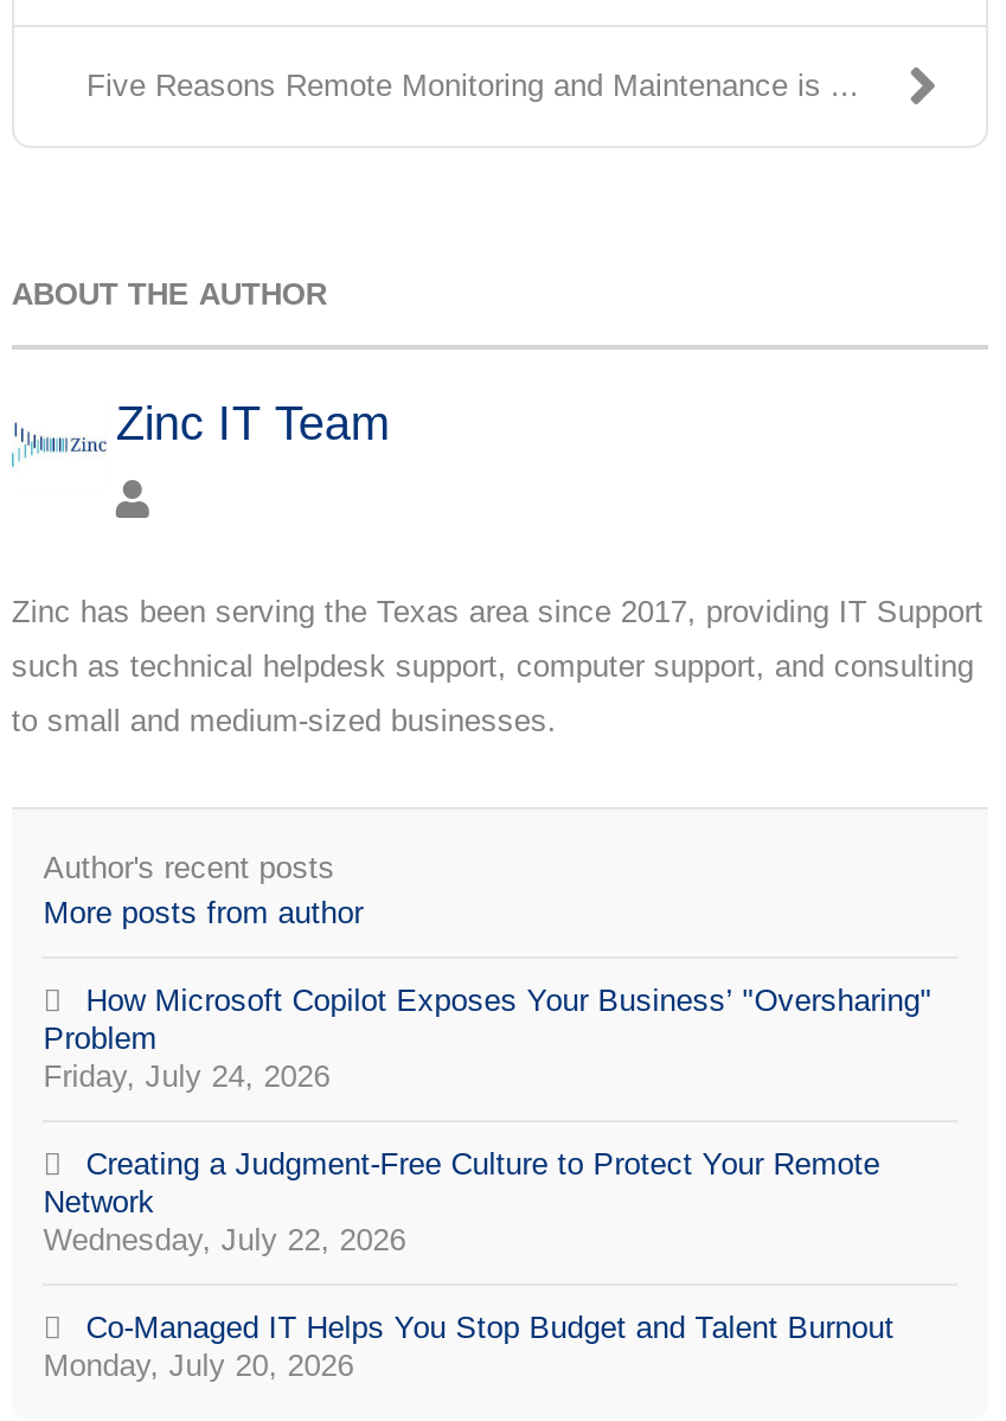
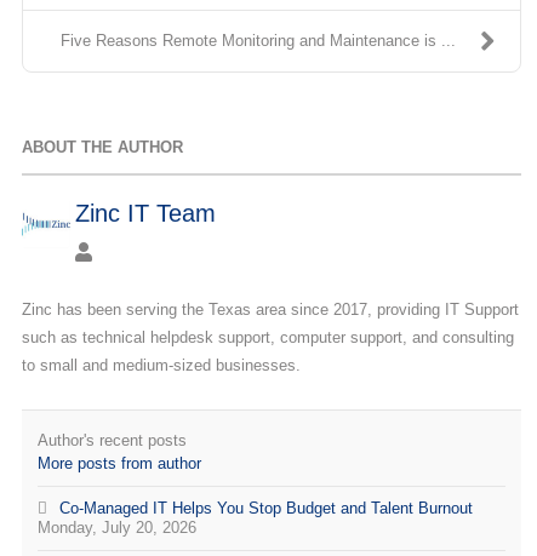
- How Microsoft Copilot Exposes Your Business’ "Oversharing"
- Problem

- Friday, July 24, 2026

- Creating a Judgment-Free Culture to Protect Your Remote
- Network

- Wednesday, July 22, 2026
